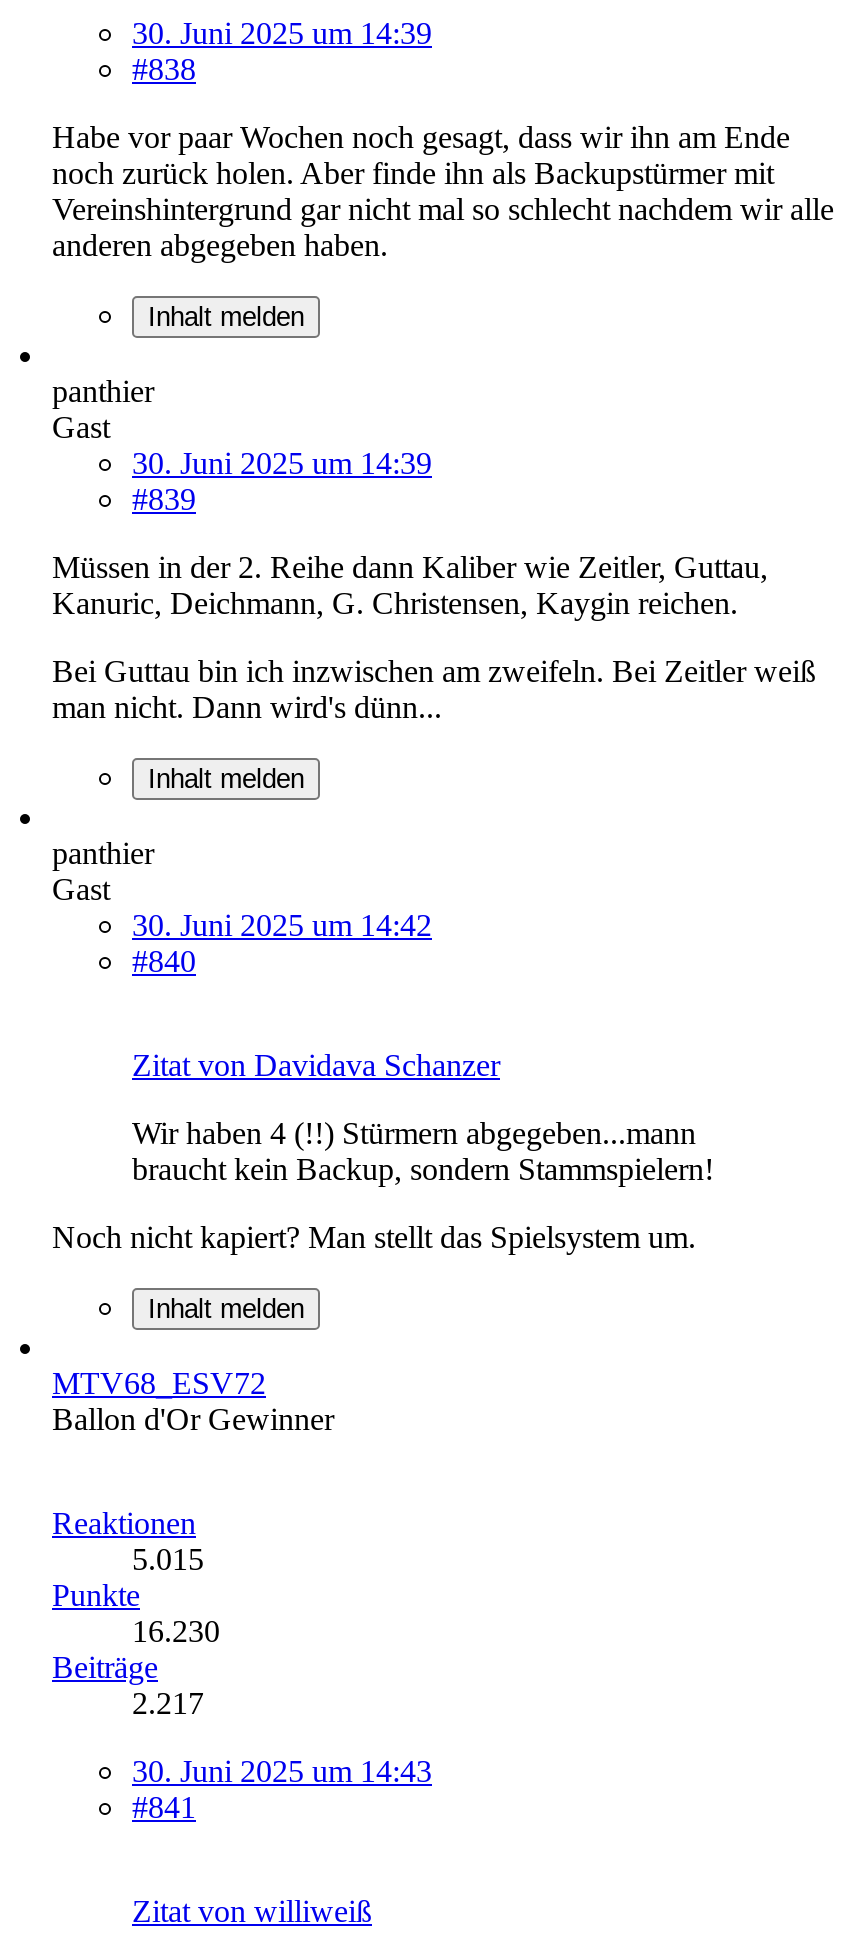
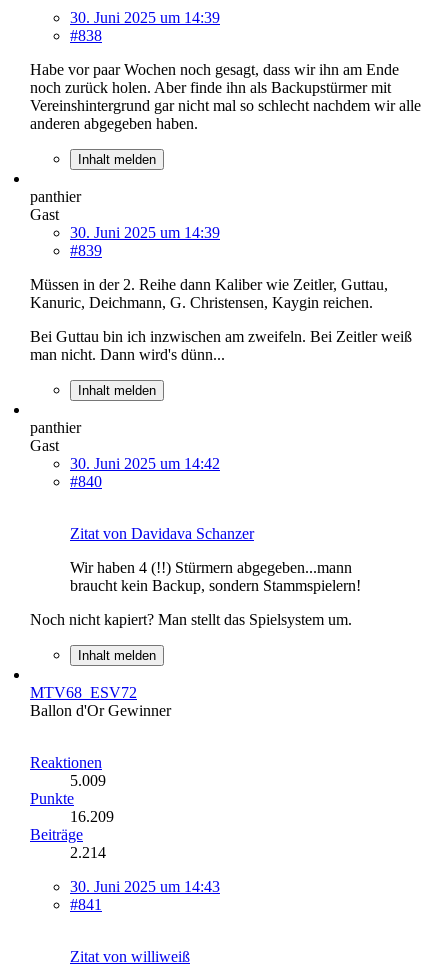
- 5.015
+ 5.009

- 16.230
+ 16.209

- 2.217
+ 2.214
